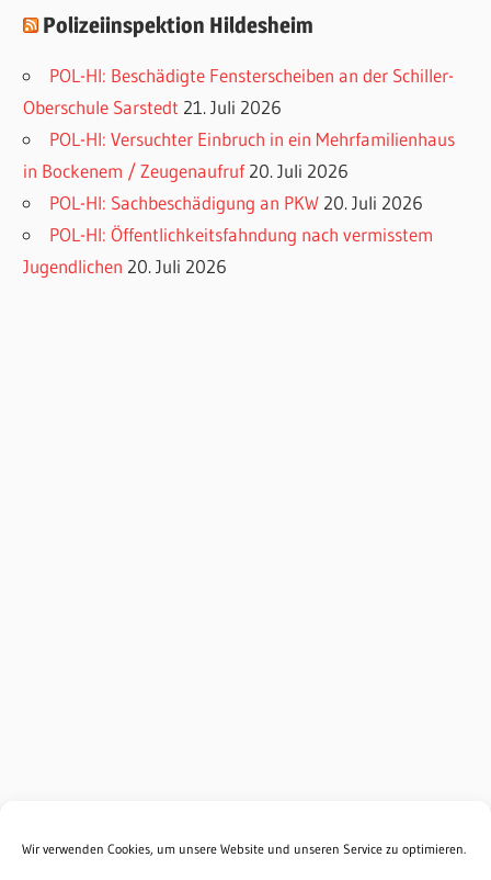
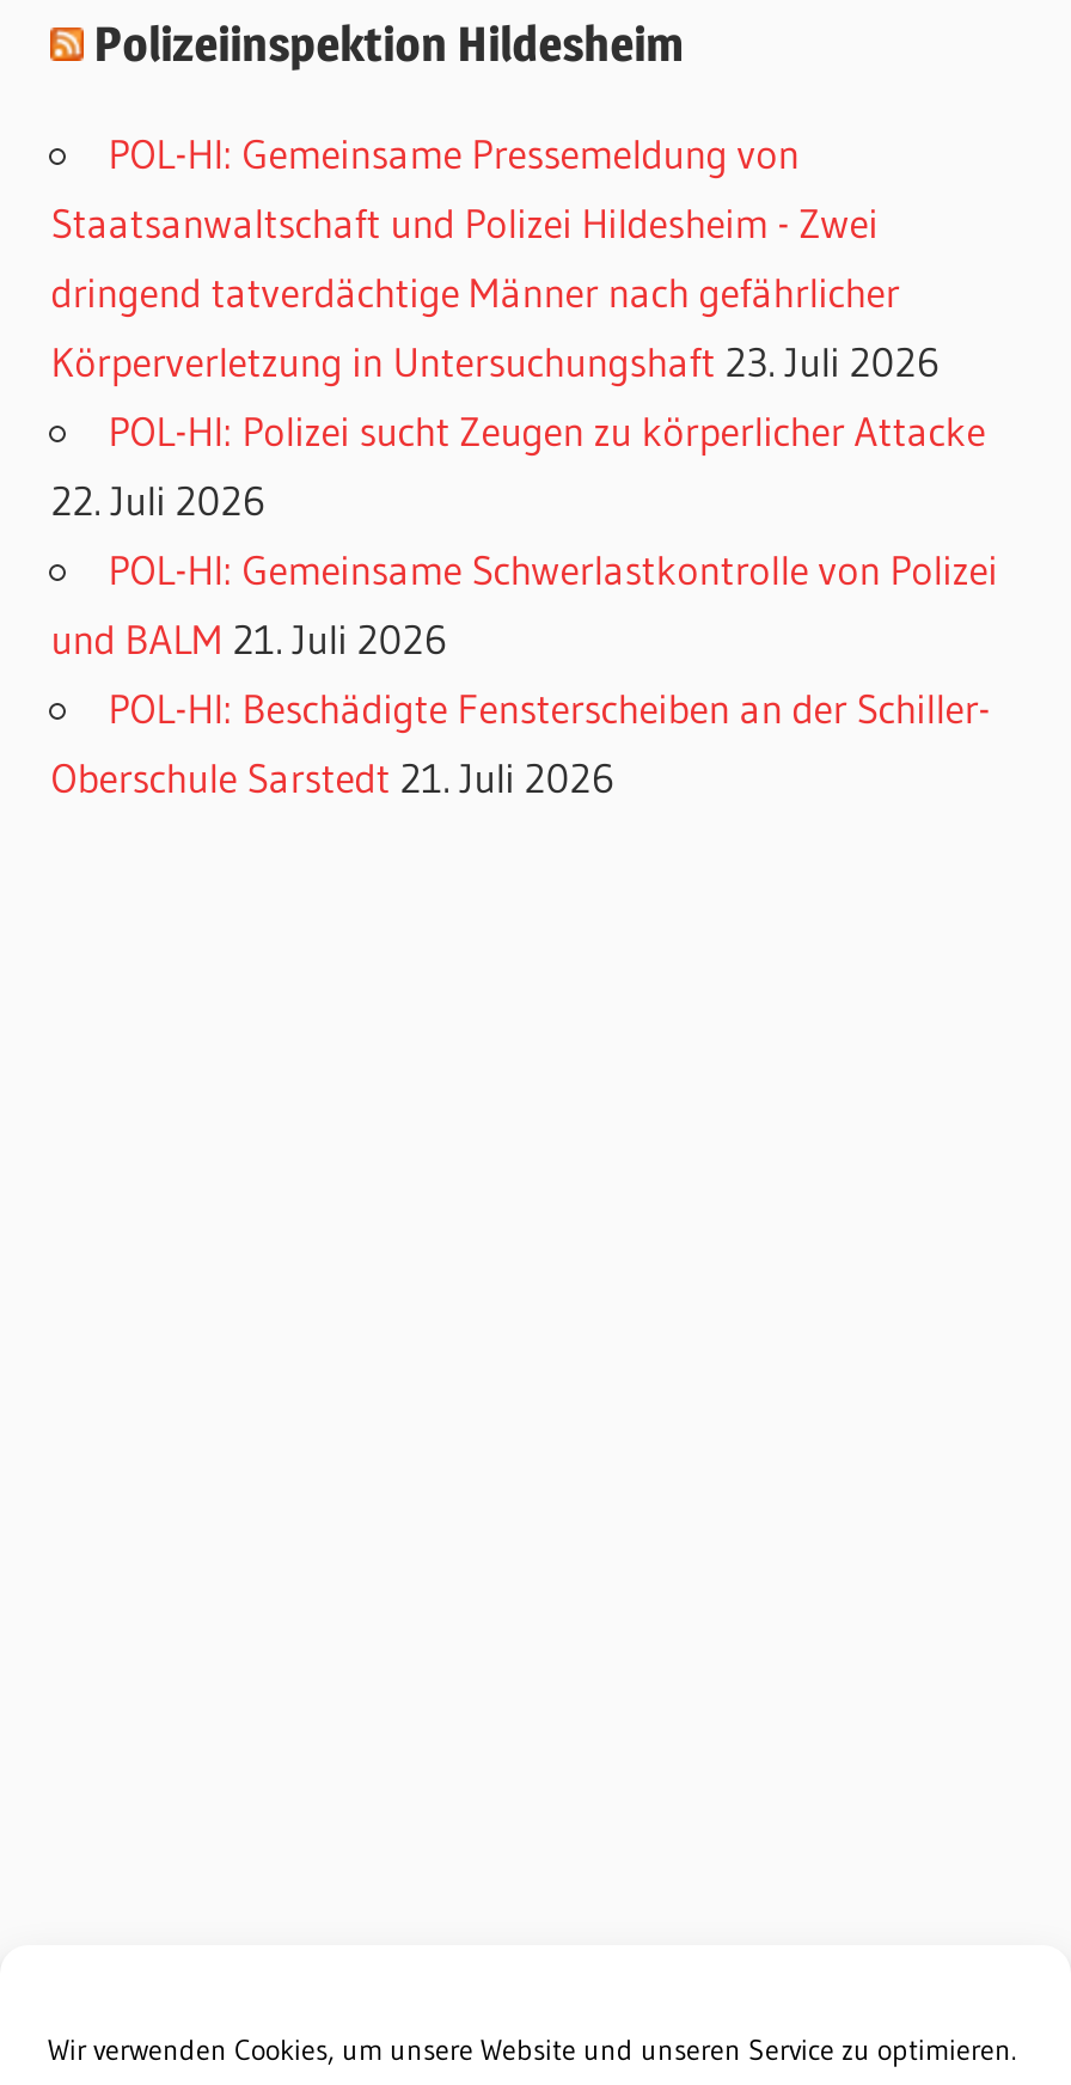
+ POL-HI: Gemeinsame Pressemeldung von
+ Staatsanwaltschaft und Polizei Hildesheim - Zwei
+ dringend tatverdächtige Männer nach gefährlicher
+ Körperverletzung in Untersuchungshaft 23. Juli 2026
+ POL-HI: Polizei sucht Zeugen zu körperlicher Attacke
+ 22. Juli 2026
+ POL-HI: Gemeinsame Schwerlastkontrolle von Polizei
+ und BALM 21. Juli 2026

moved down: POL-HI: Beschädigte Fensterscheiben an der Schiller- | Oberschule Sarstedt 21. Juli 2026

- POL-HI: Versuchter Einbruch in ein Mehrfamilienhaus
- in Bockenem / Zeugenaufruf 20. Juli 2026
- POL-HI: Sachbeschädigung an PKW 20. Juli 2026
- POL-HI: Öffentlichkeitsfahndung nach vermisstem
- Jugendlichen 20. Juli 2026
